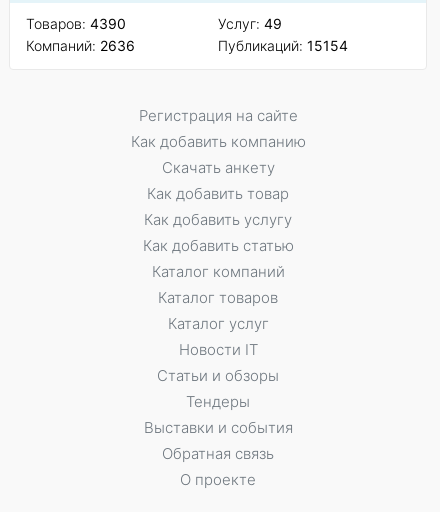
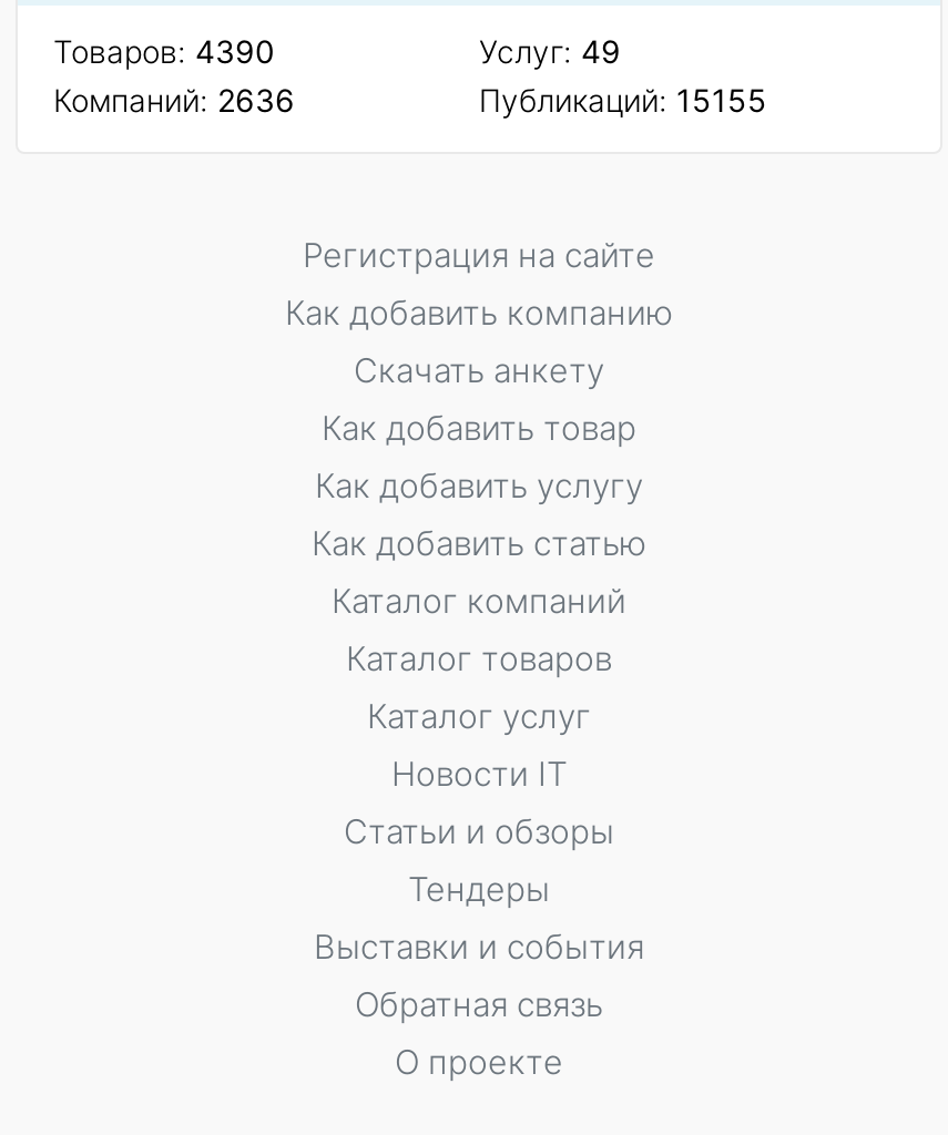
- Публикаций: 15154
+ Публикаций: 15155
